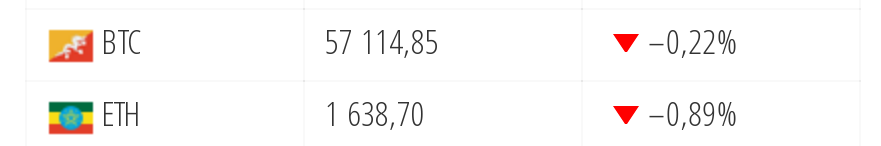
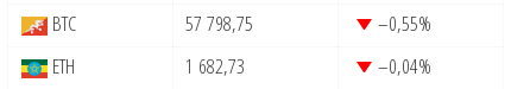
- 57 114,85
+ 57 798,75

- –0,22%
+ –0,55%

- 1 638,70
+ 1 682,73

- –0,89%
+ –0,04%
